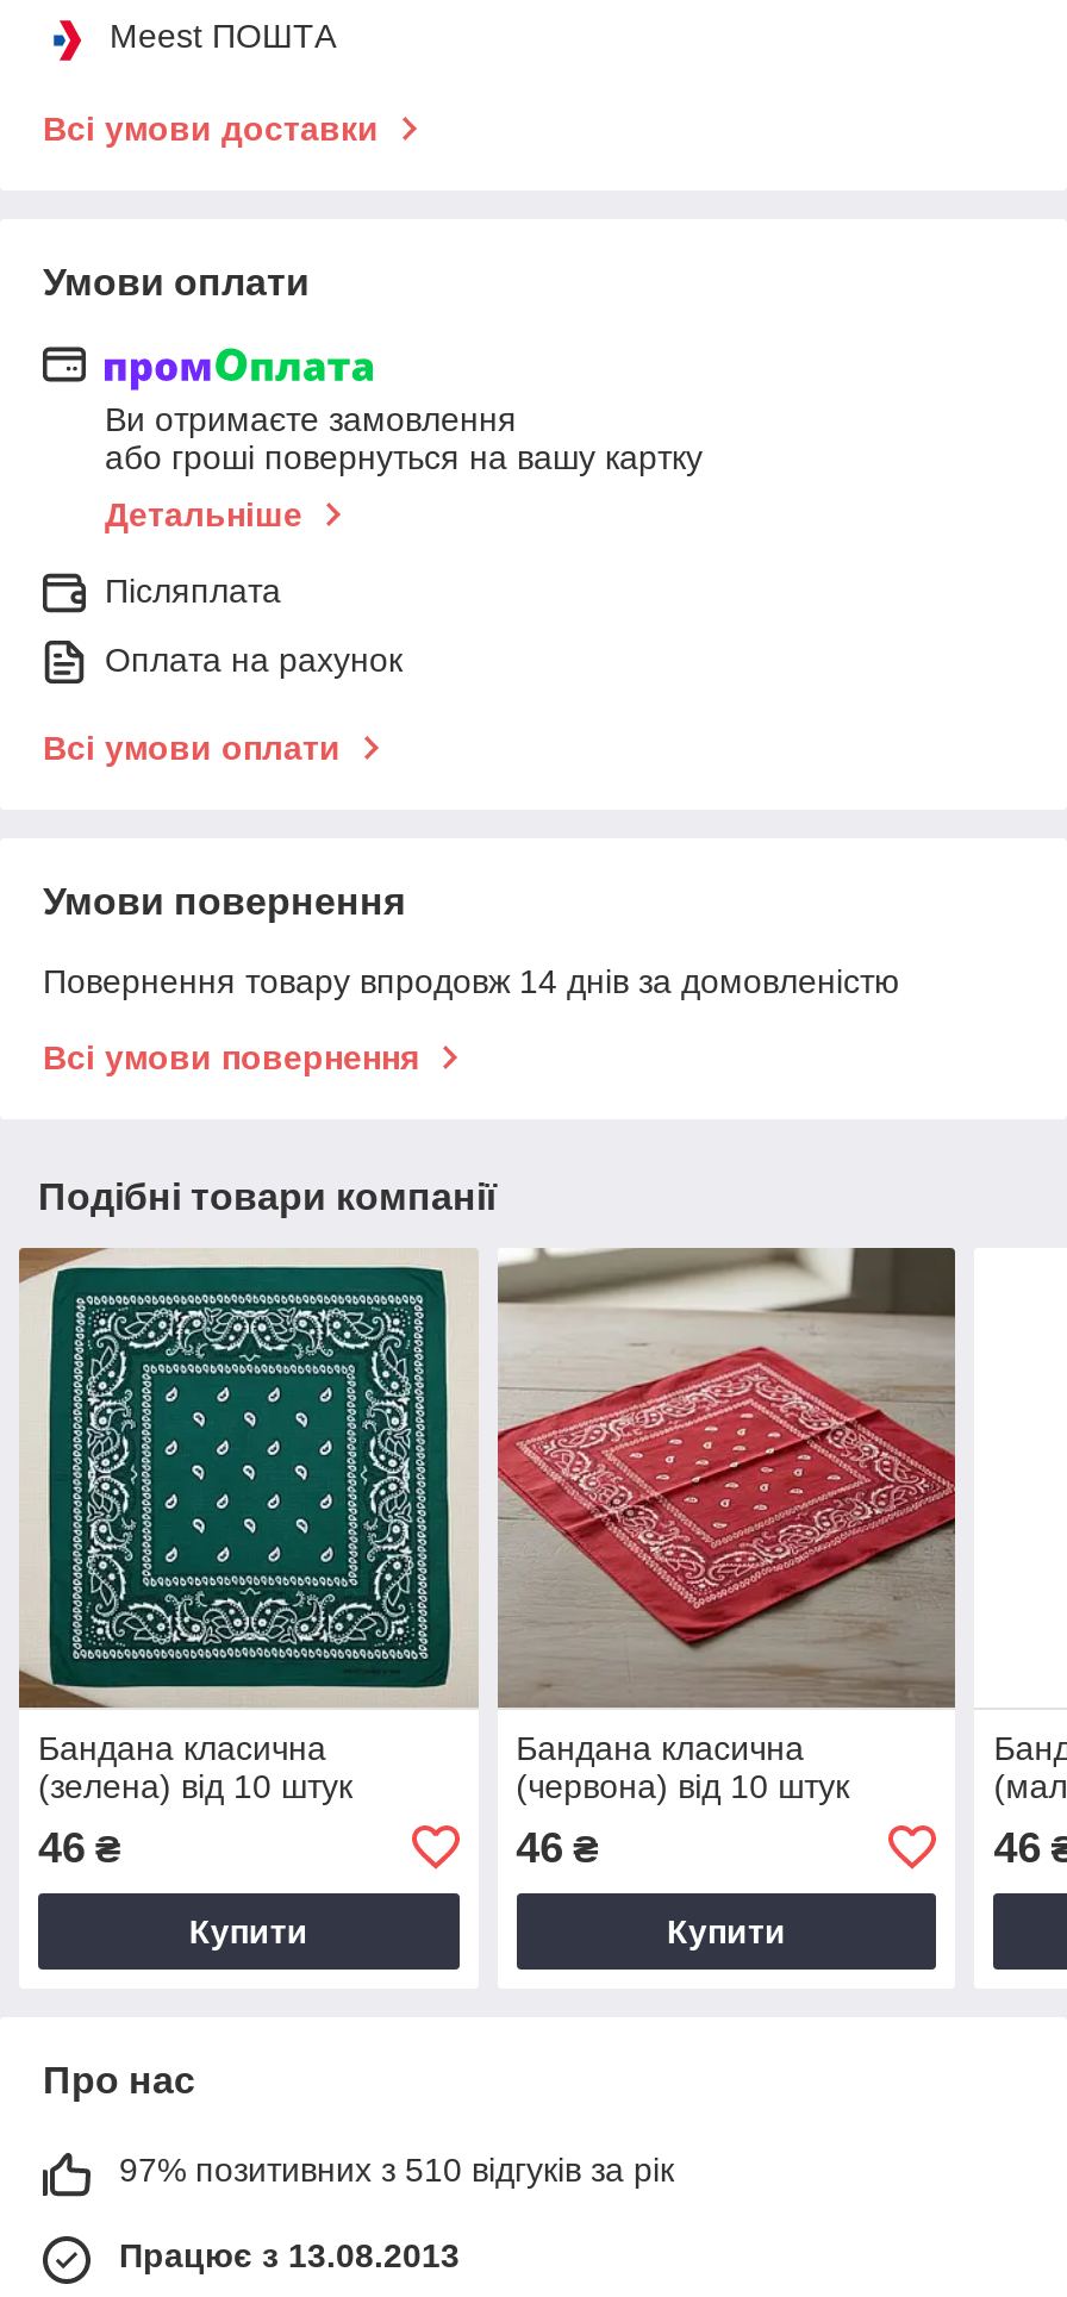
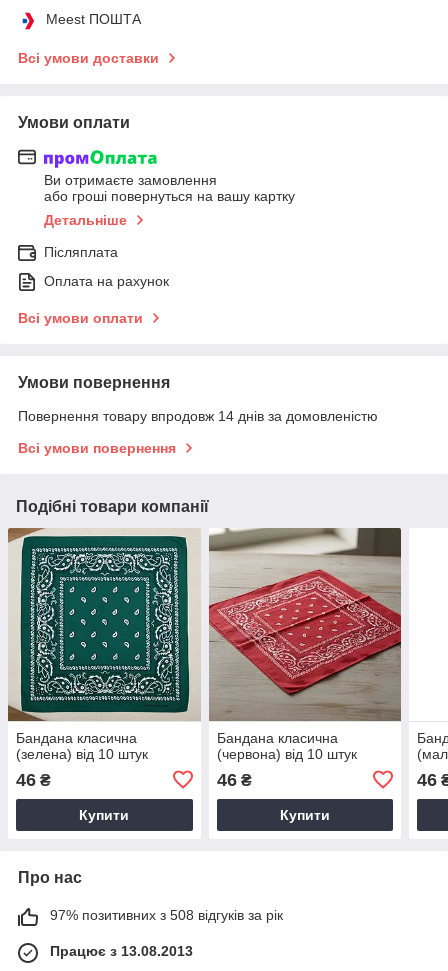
- 97% позитивних з 510 відгуків за рік
+ 97% позитивних з 508 відгуків за рік
